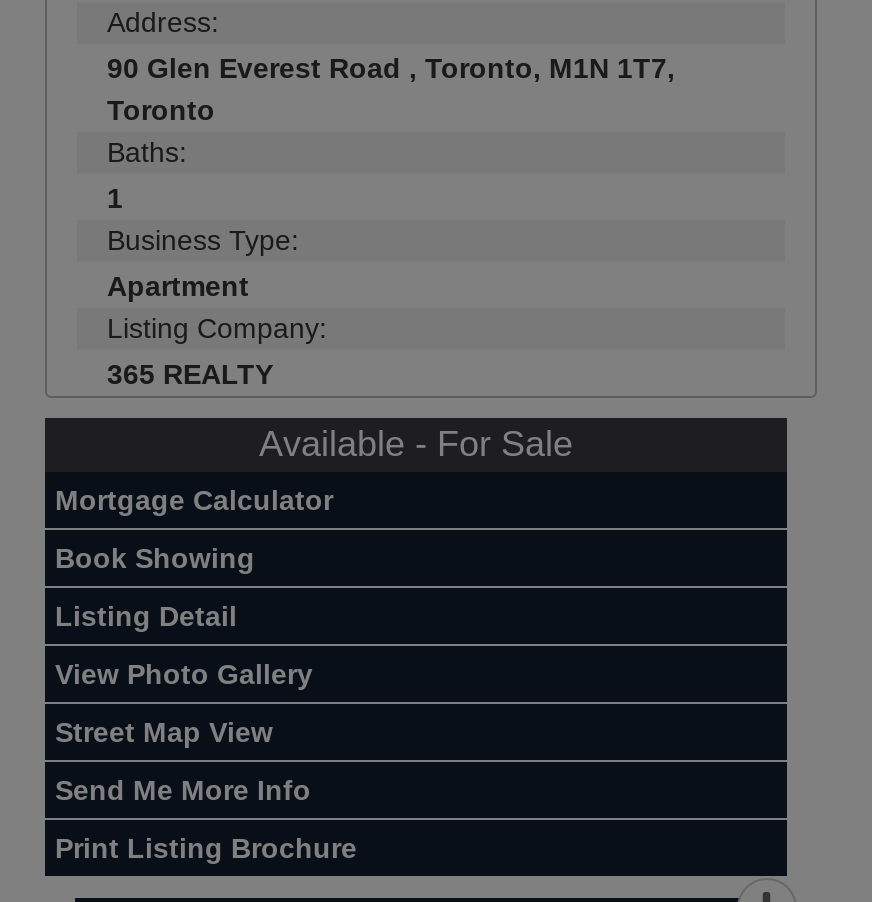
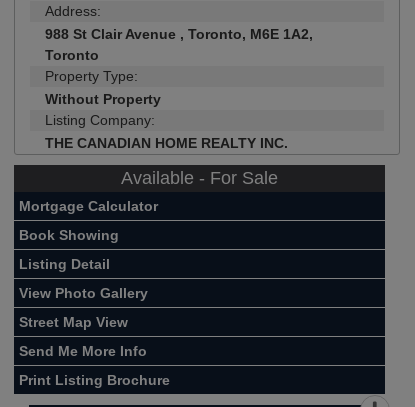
- 90 Glen Everest Road , Toronto, M1N 1T7,
+ 988 St Clair Avenue , Toronto, M6E 1A2,

- Baths:
- 1
- Business Type:
- Apartment
+ Property Type:
+ Without Property

- 365 REALTY
+ THE CANADIAN HOME REALTY INC.
